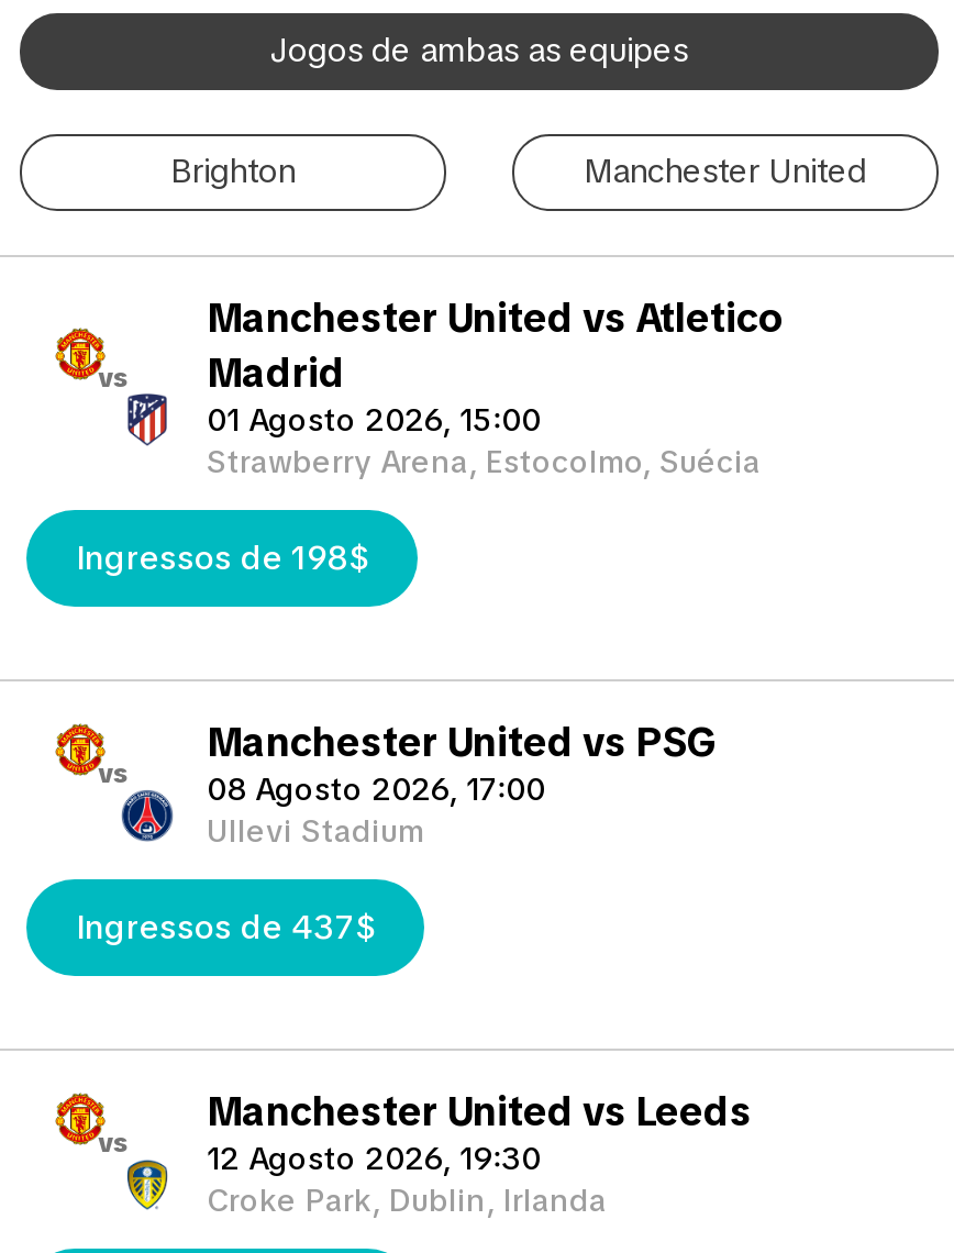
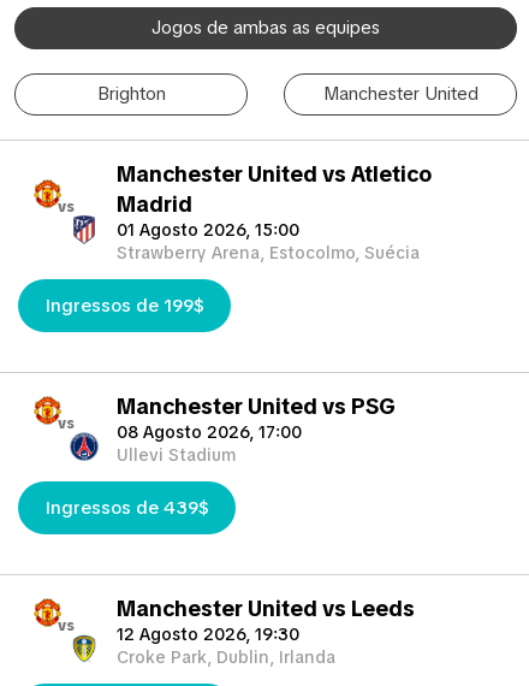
- Ingressos de 198$
+ Ingressos de 199$

- Ingressos de 437$
+ Ingressos de 439$
